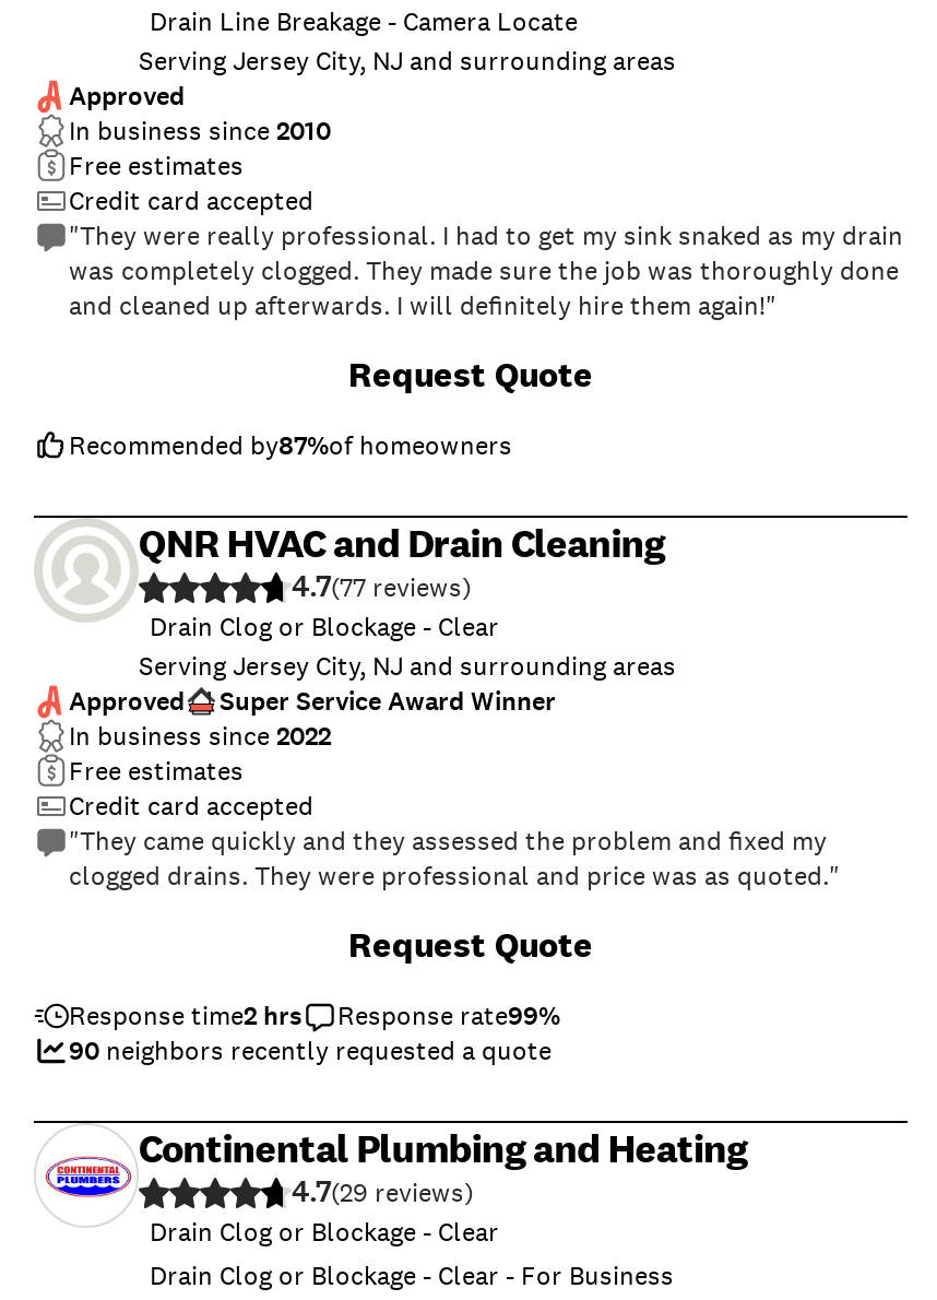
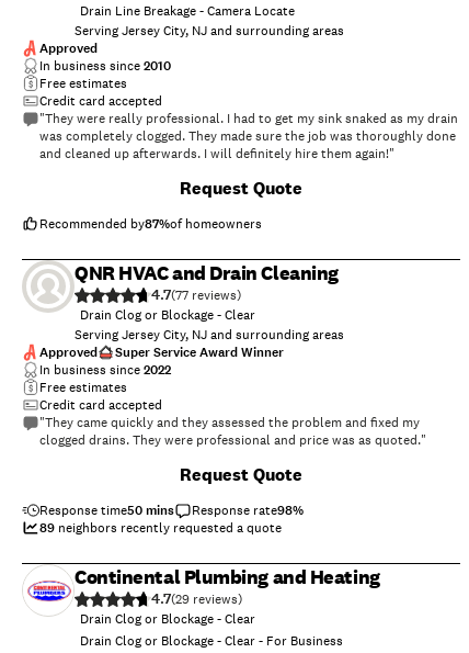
- Response time2 hrs
+ Response time50 mins

- Response rate99%
+ Response rate98%

- 90 neighbors recently requested a quote
+ 89 neighbors recently requested a quote
